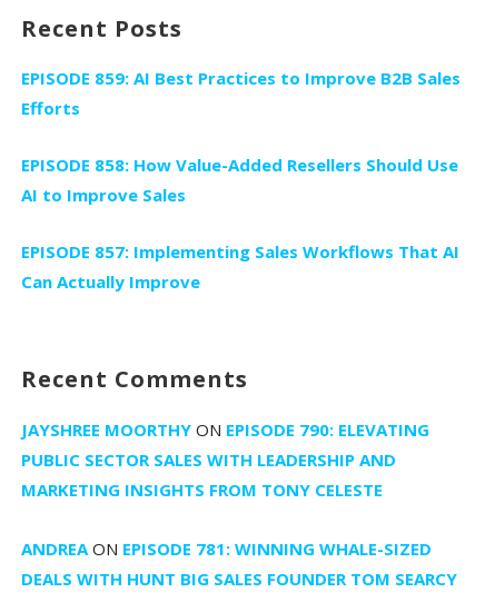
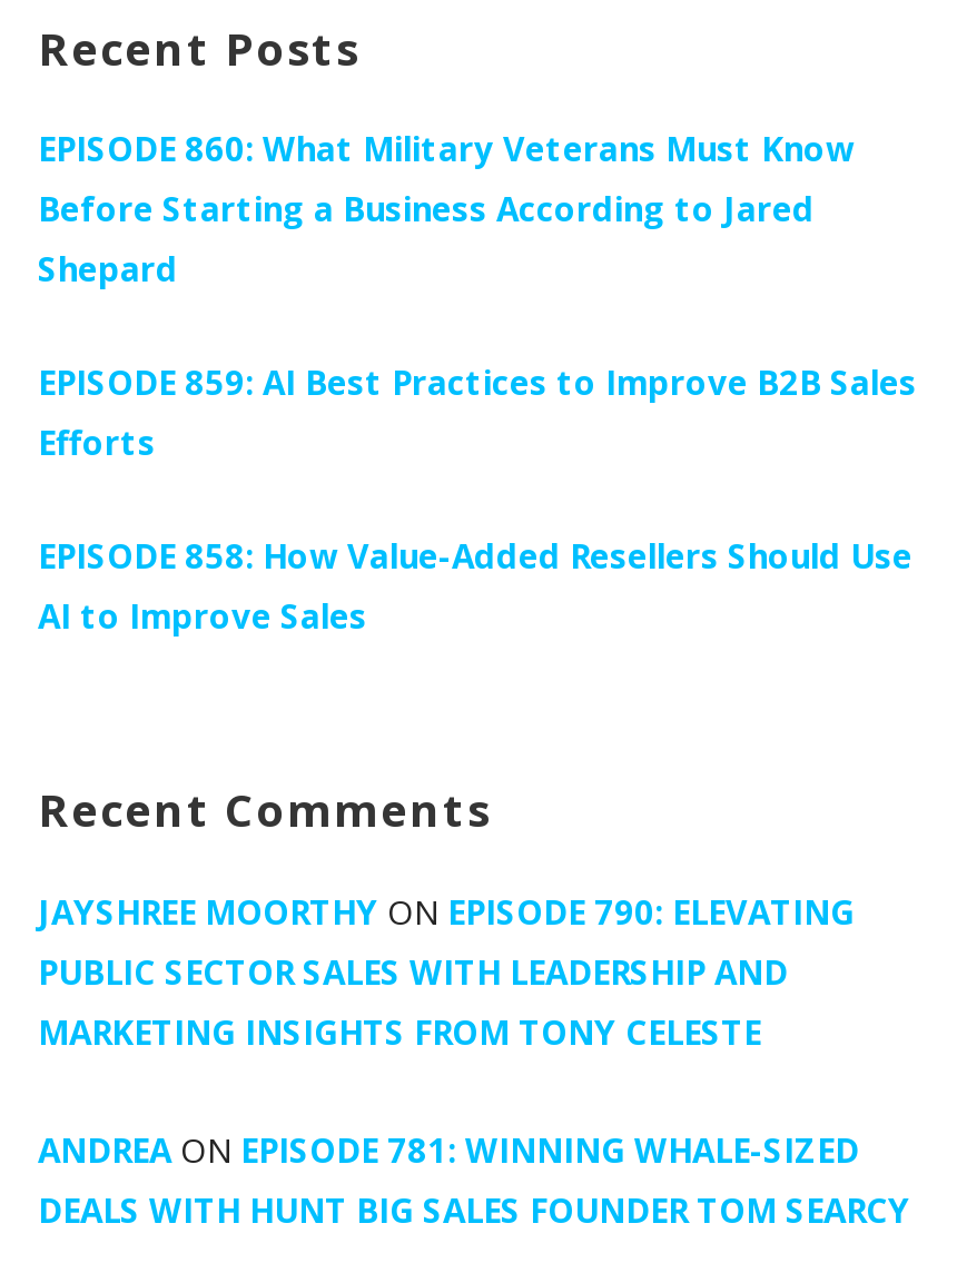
+ EPISODE 860: What Military Veterans Must Know
+ Before Starting a Business According to Jared
+ Shepard

moved down: EPISODE 859: AI Best Practices to Improve B2B Sales | Efforts | EPISODE 858: How Value-Added Resellers Should Use | AI to Improve Sales

- EPISODE 857: Implementing Sales Workflows That AI
- Can Actually Improve
